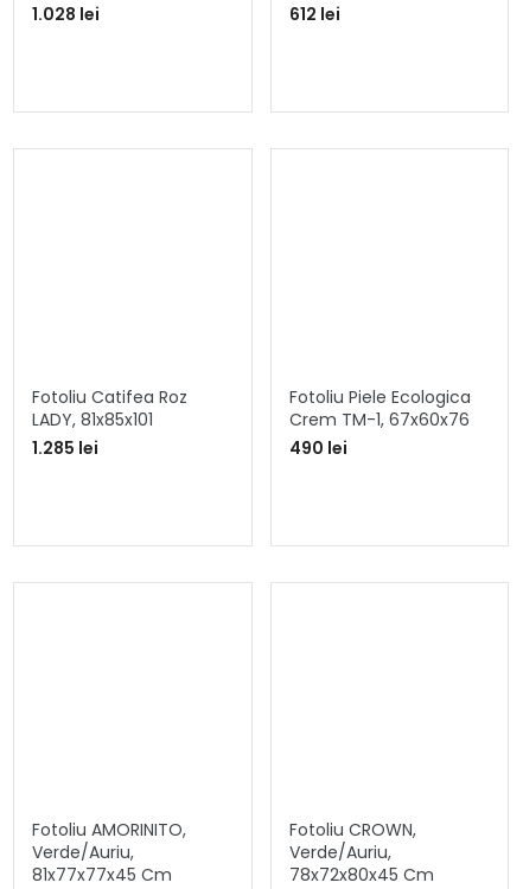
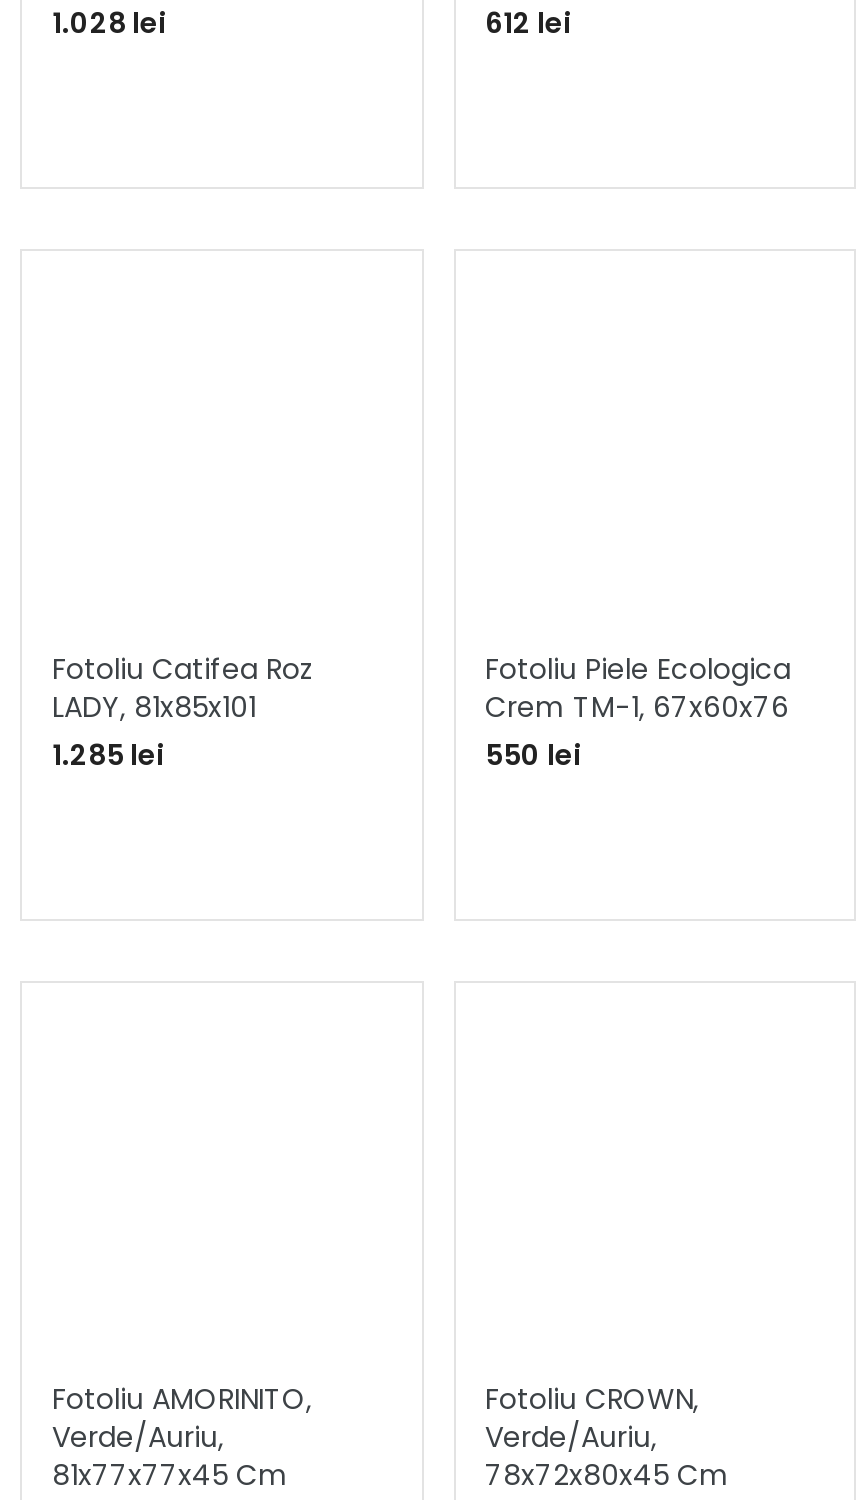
- 490 lei
+ 550 lei
